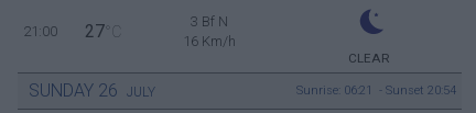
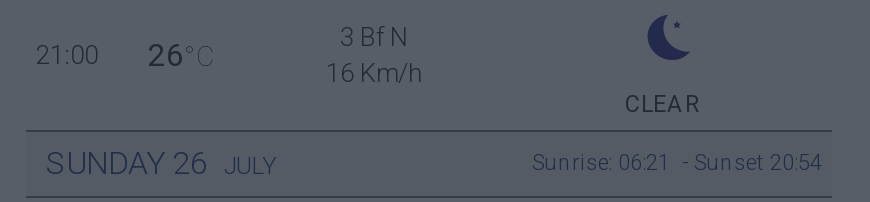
- 21:00 27°C
+ 21:00 26°C
